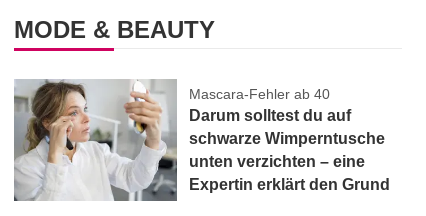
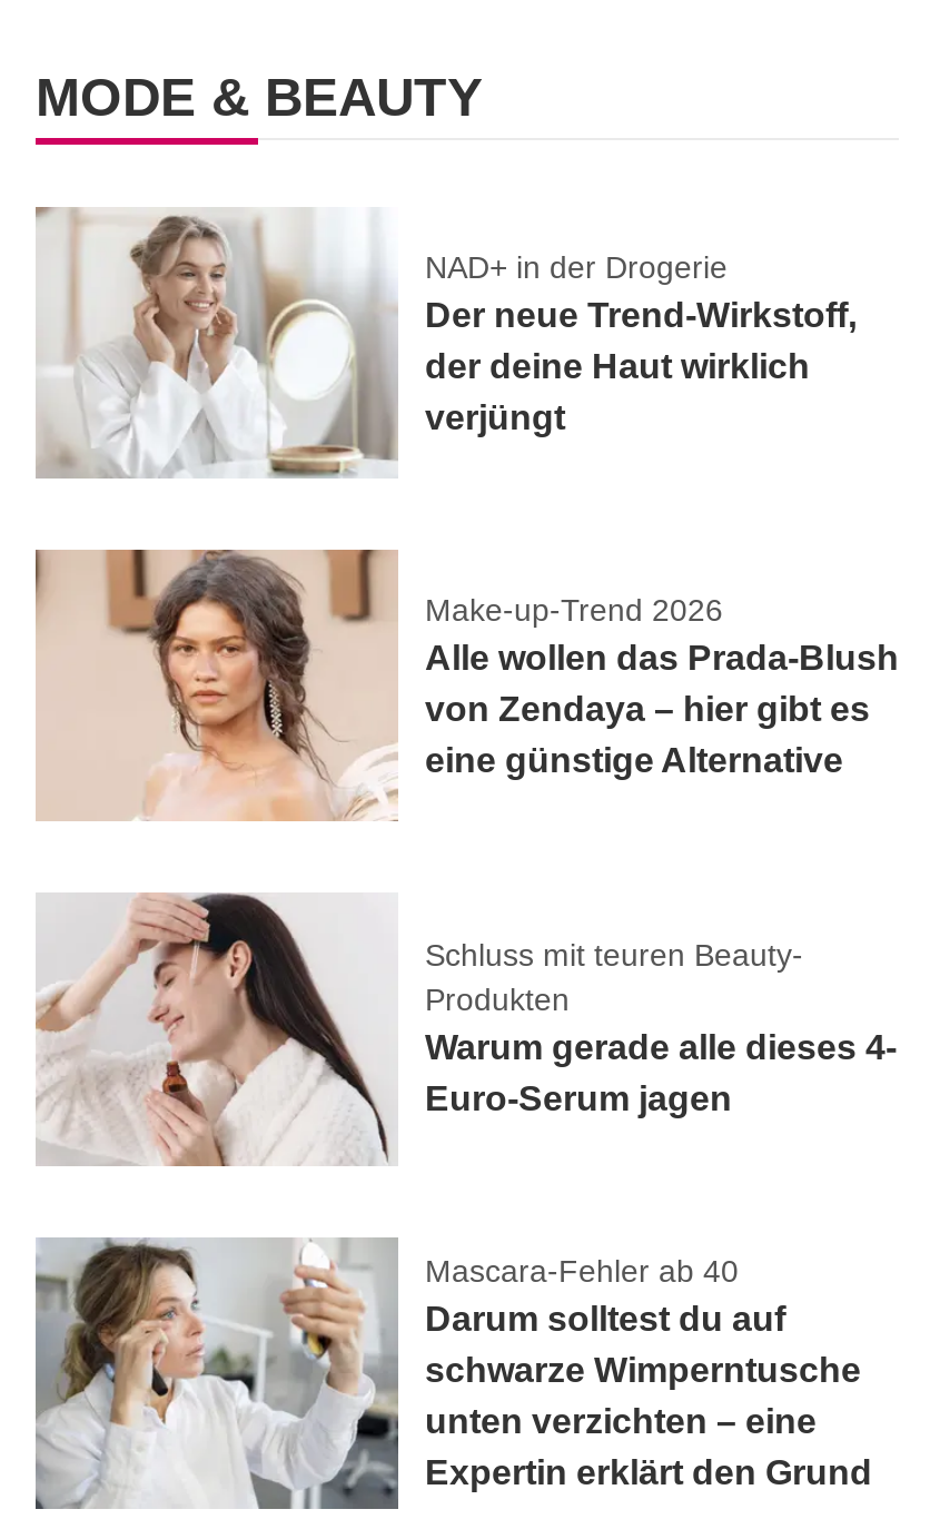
+ [image]
+ Make-up-Trend 2026
+ Alle wollen das Prada-Blush
+ von Zendaya – hier gibt es
+ eine günstige Alternative

+ [image]
+ Schluss mit teuren Beauty-
+ Produkten
+ Warum gerade alle dieses 4-
+ Euro-Serum jagen

+ [image]
+ NAD+ in der Drogerie
+ Der neue Trend-Wirkstoff,
+ der deine Haut wirklich
+ verjüngt
